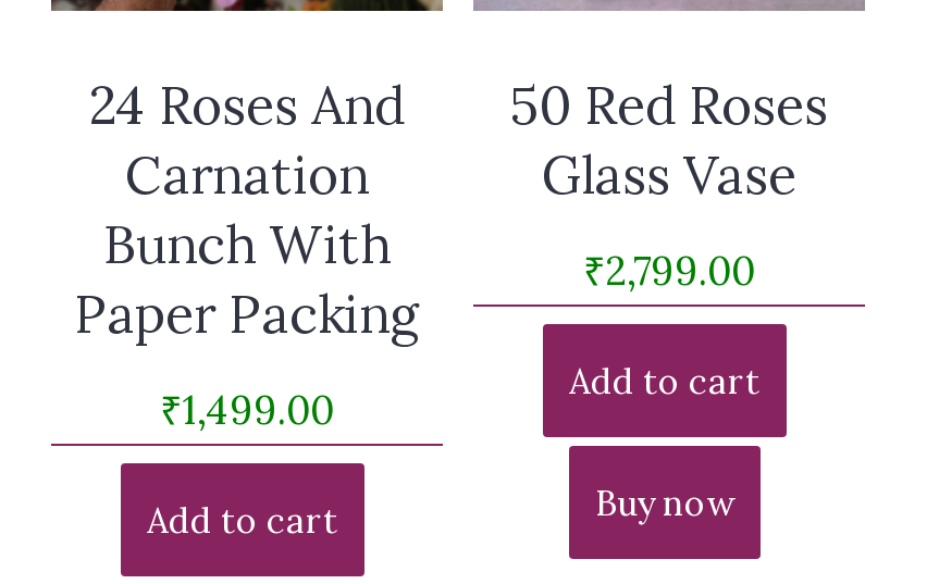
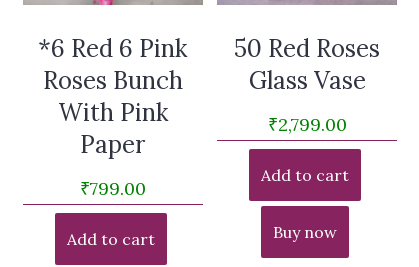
- 24 Roses And
- Carnation
- Bunch With
- Paper Packing
+ *6 Red 6 Pink
+ Roses Bunch
+ With Pink
+ Paper

- ₹1,499.00
+ ₹799.00
